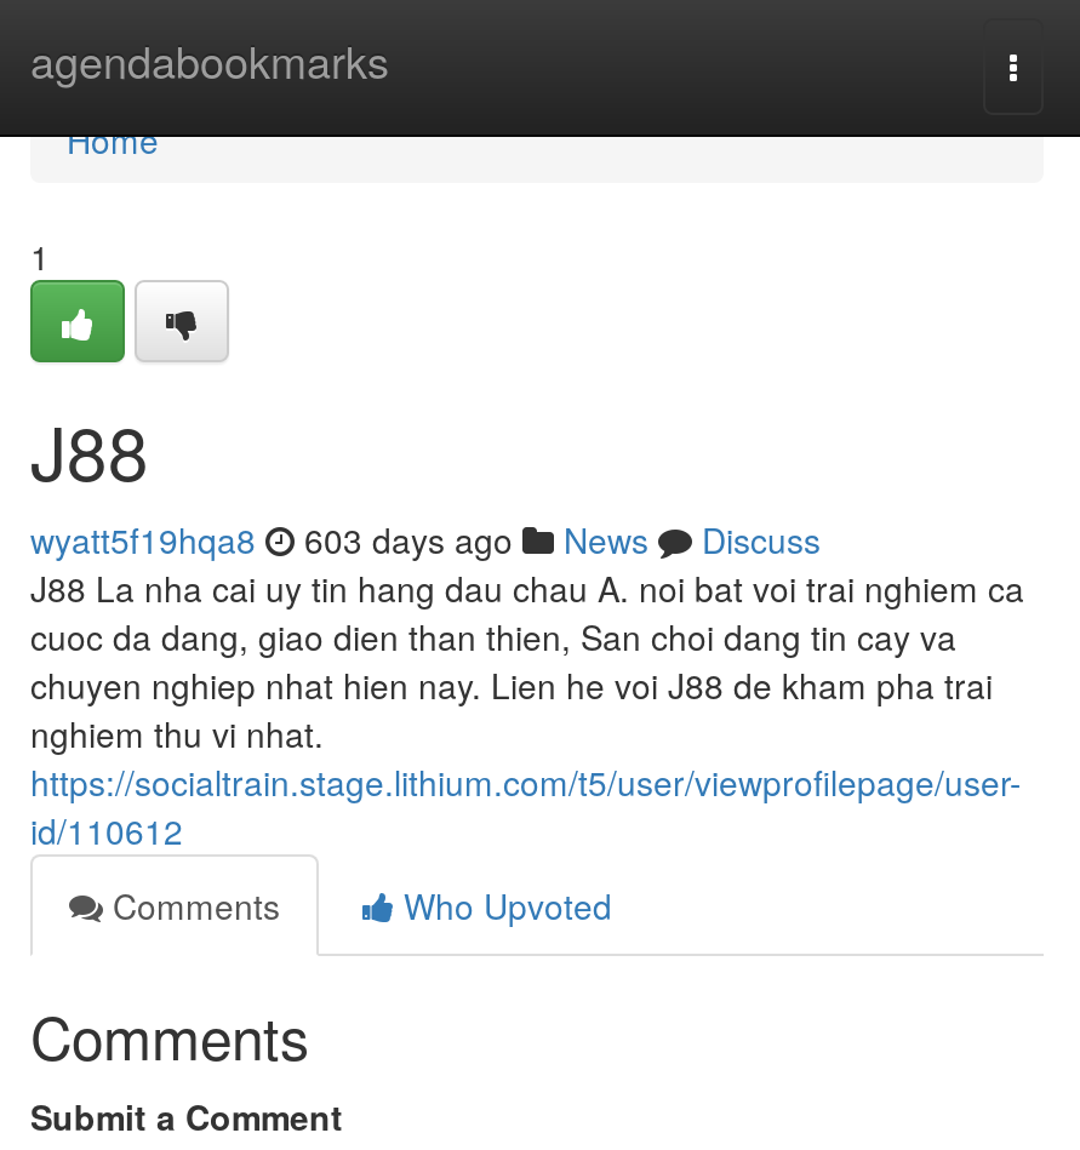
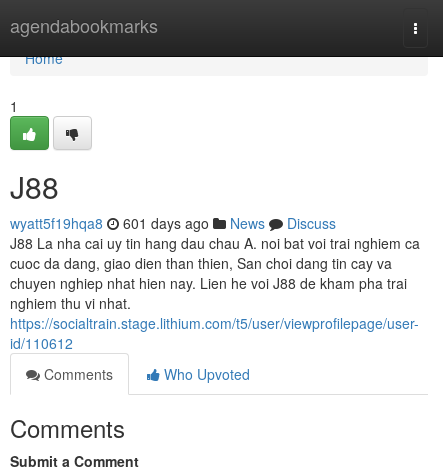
- wyatt5f19hqa8 603 days ago News Discuss
+ wyatt5f19hqa8 601 days ago News Discuss
